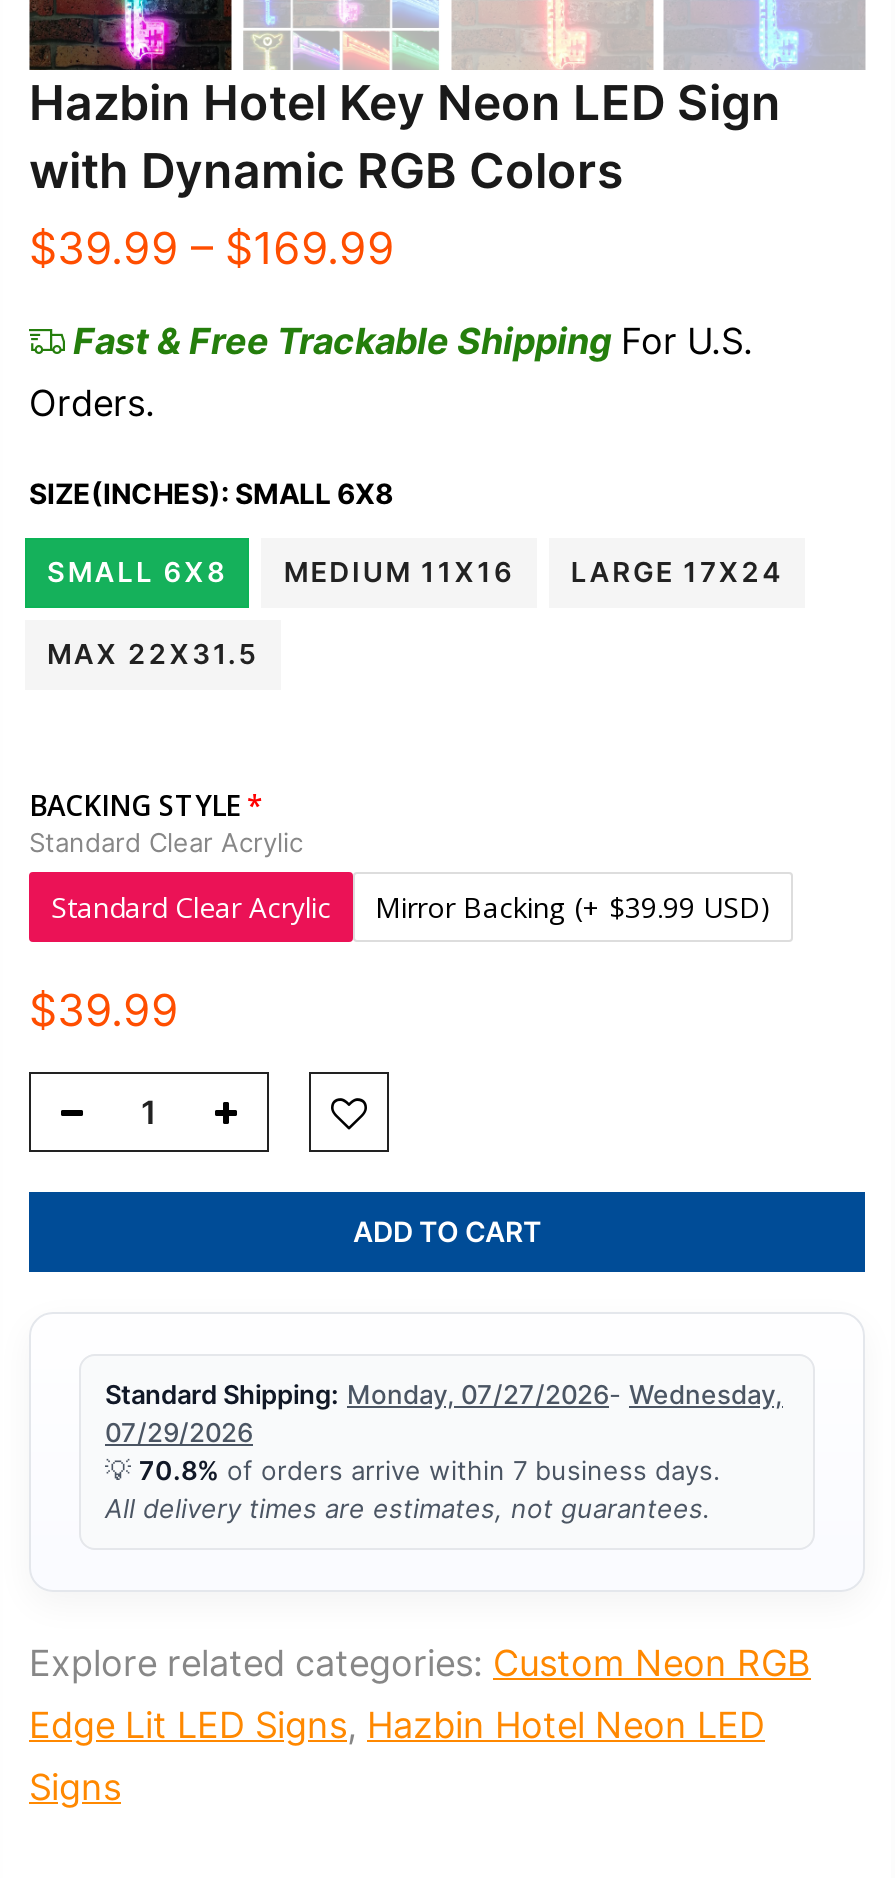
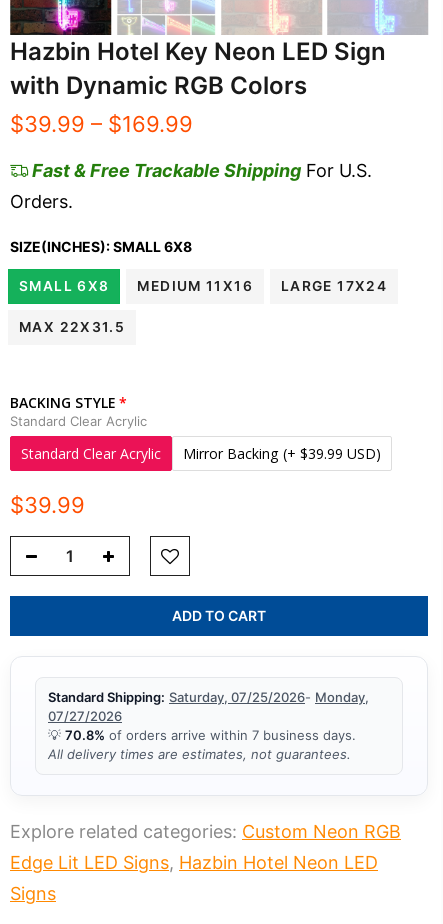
- Standard Shipping: Monday, 07/27/2026- Wednesday,
+ Standard Shipping: Saturday, 07/25/2026- Monday,

- 07/29/2026
+ 07/27/2026
